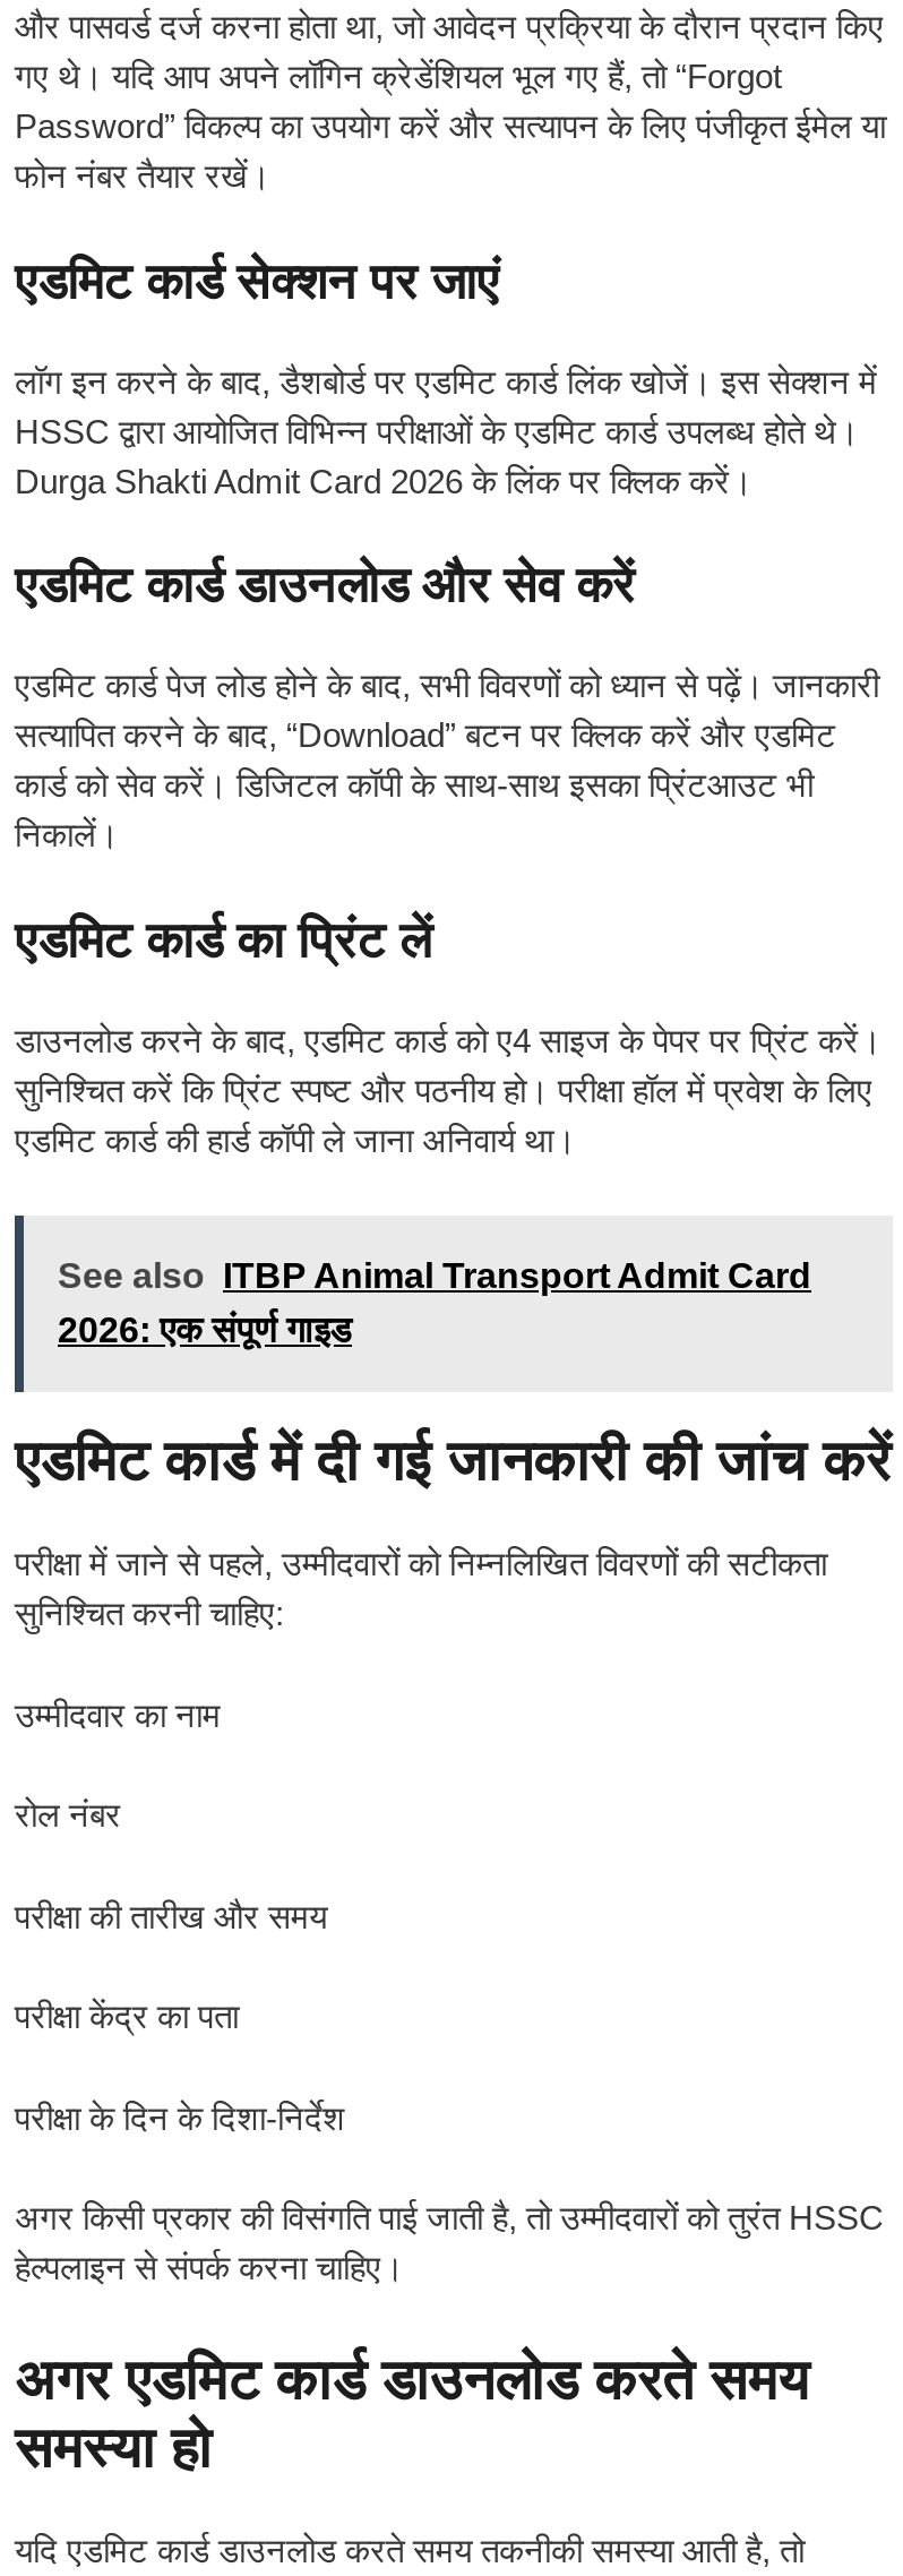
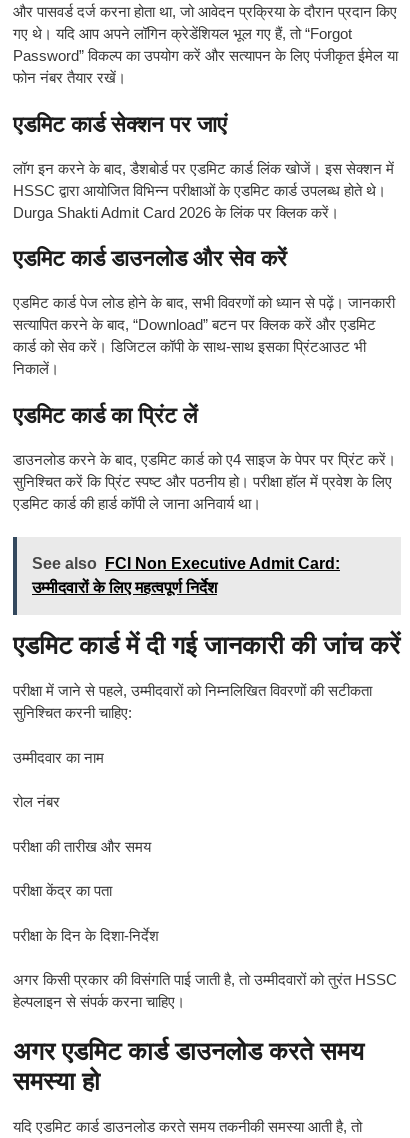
- See also ITBP Animal Transport Admit Card
- 2026: एक संपूर्ण गाइड
+ See also FCI Non Executive Admit Card:
+ उम्मीदवारों के लिए महत्वपूर्ण निर्देश
